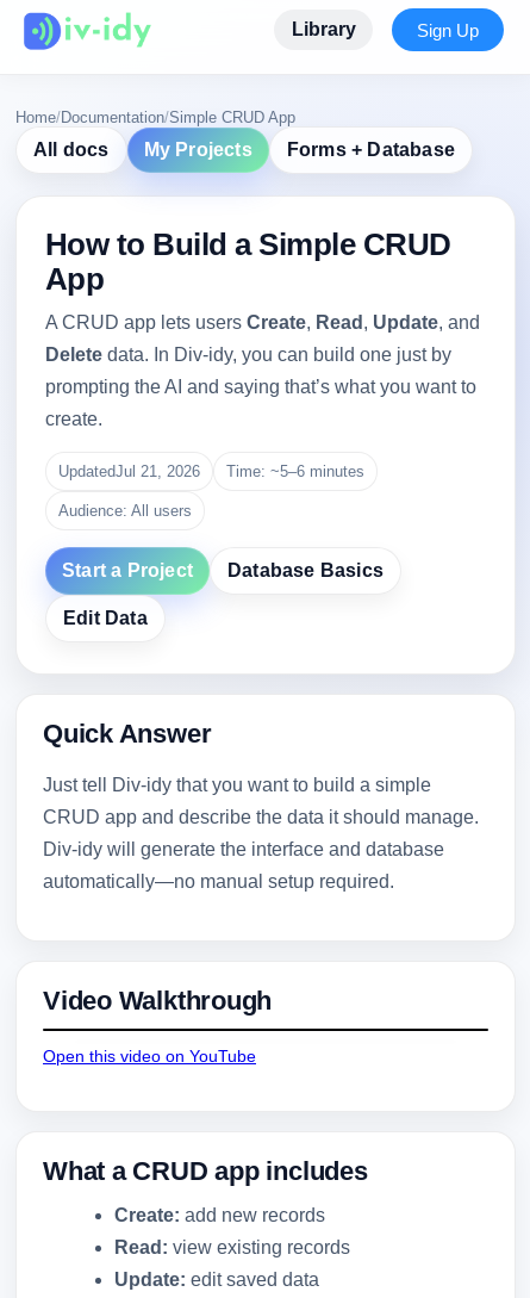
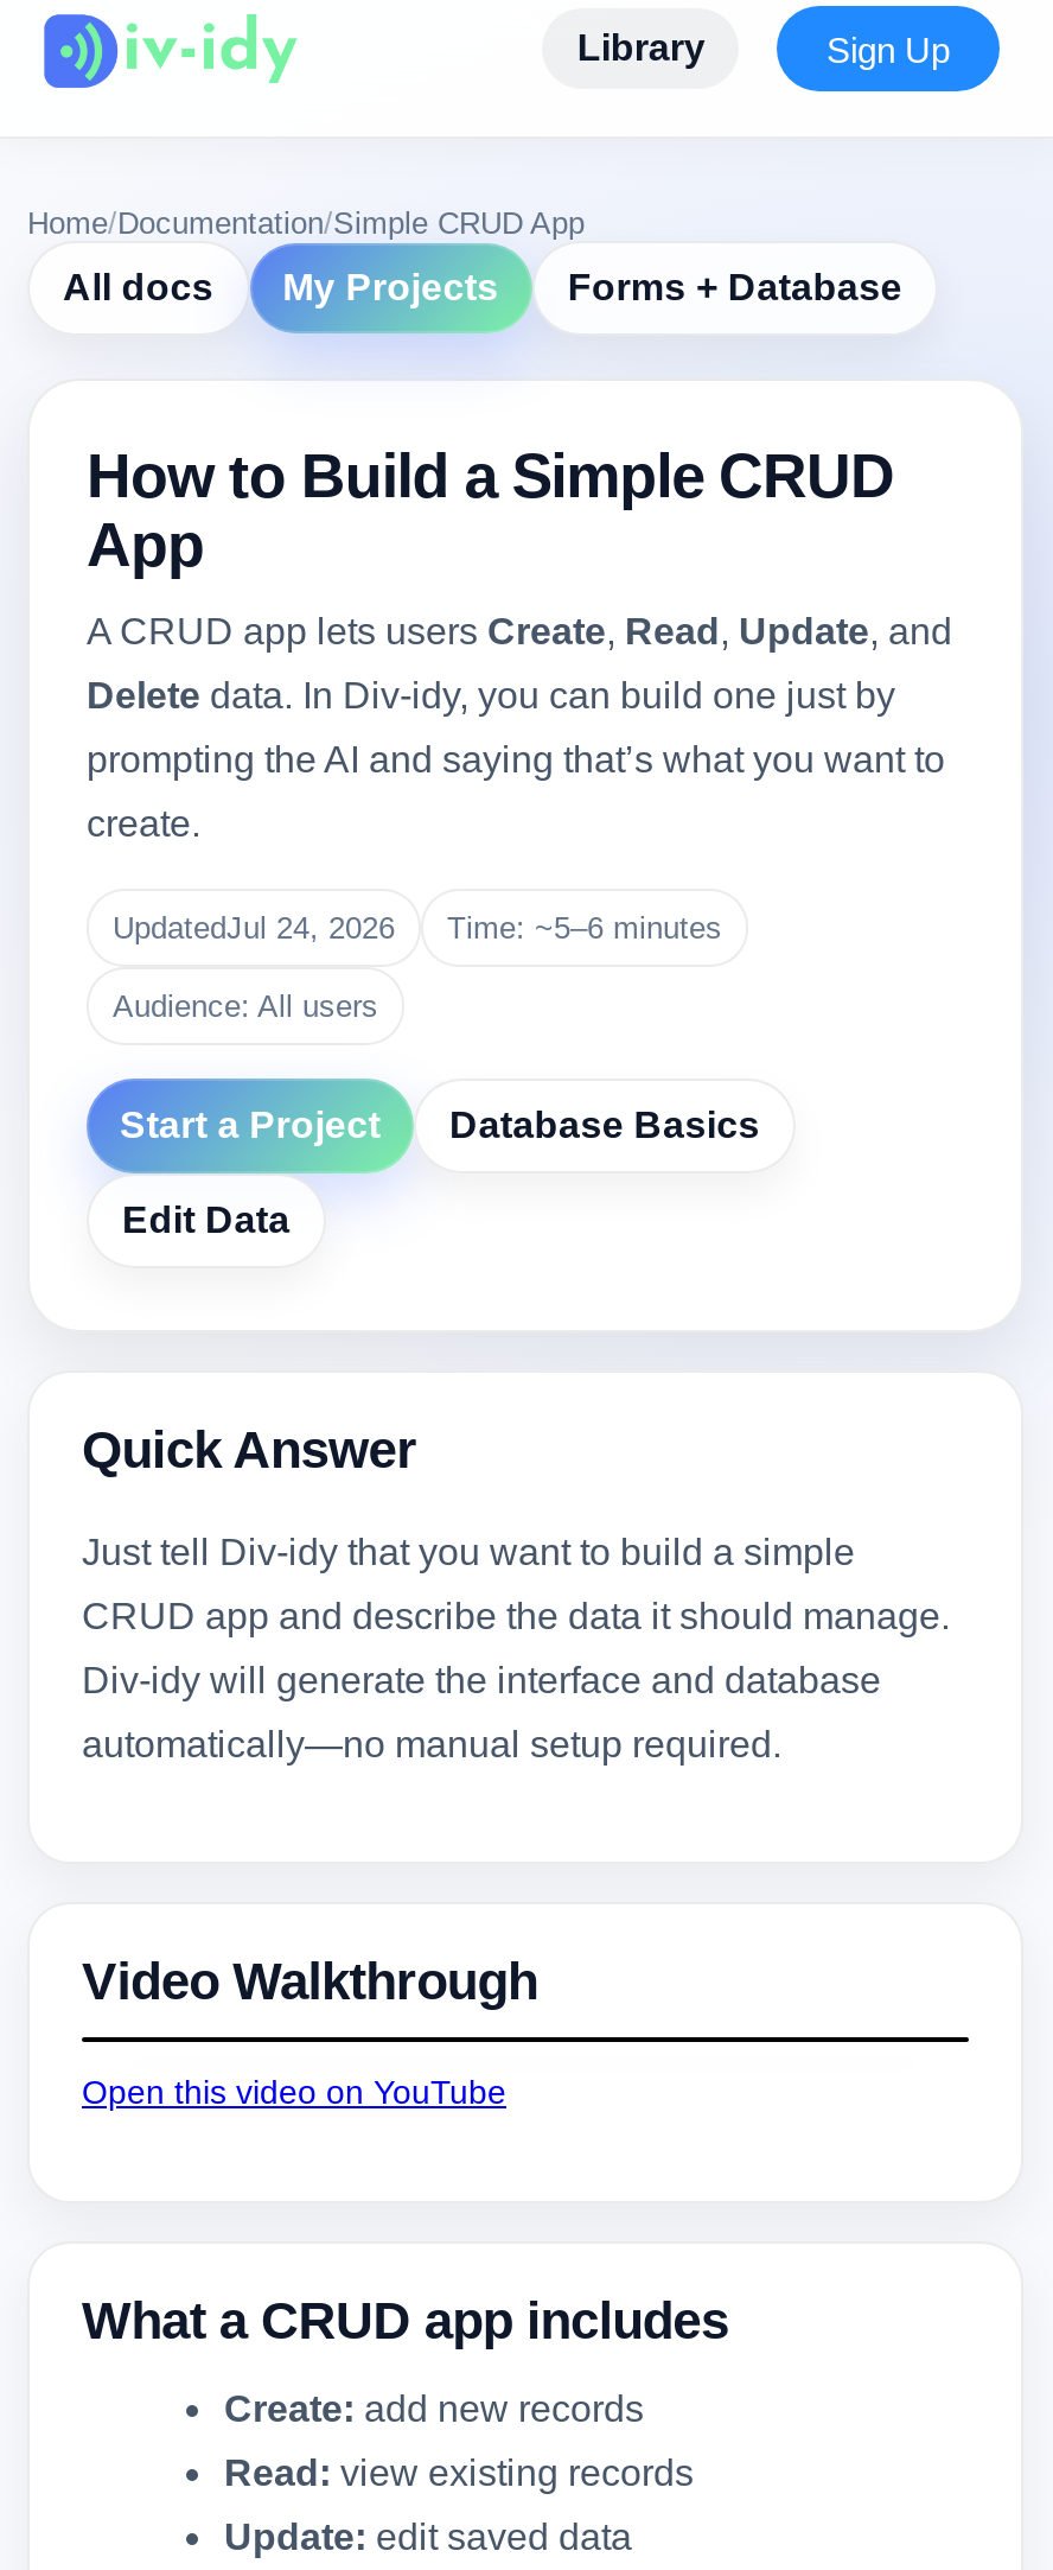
- UpdatedJul 21, 2026 Time: ~5–6 minutes
+ UpdatedJul 24, 2026 Time: ~5–6 minutes
